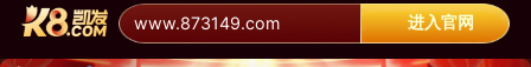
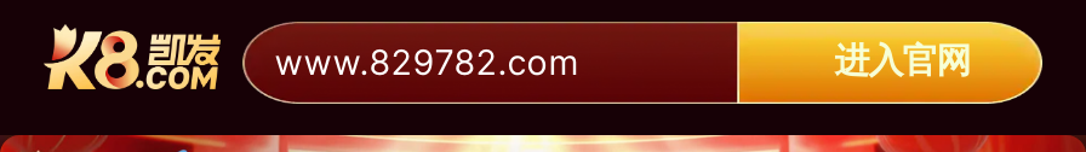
- www.873149.com
+ www.829782.com
